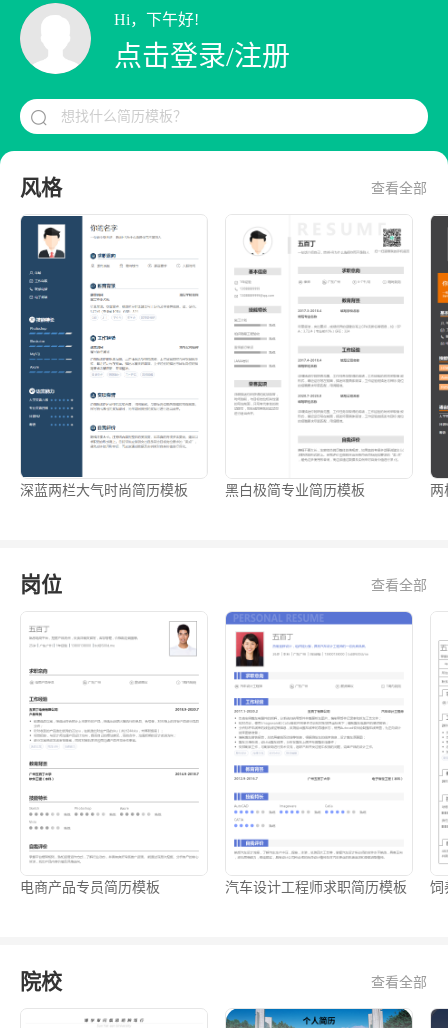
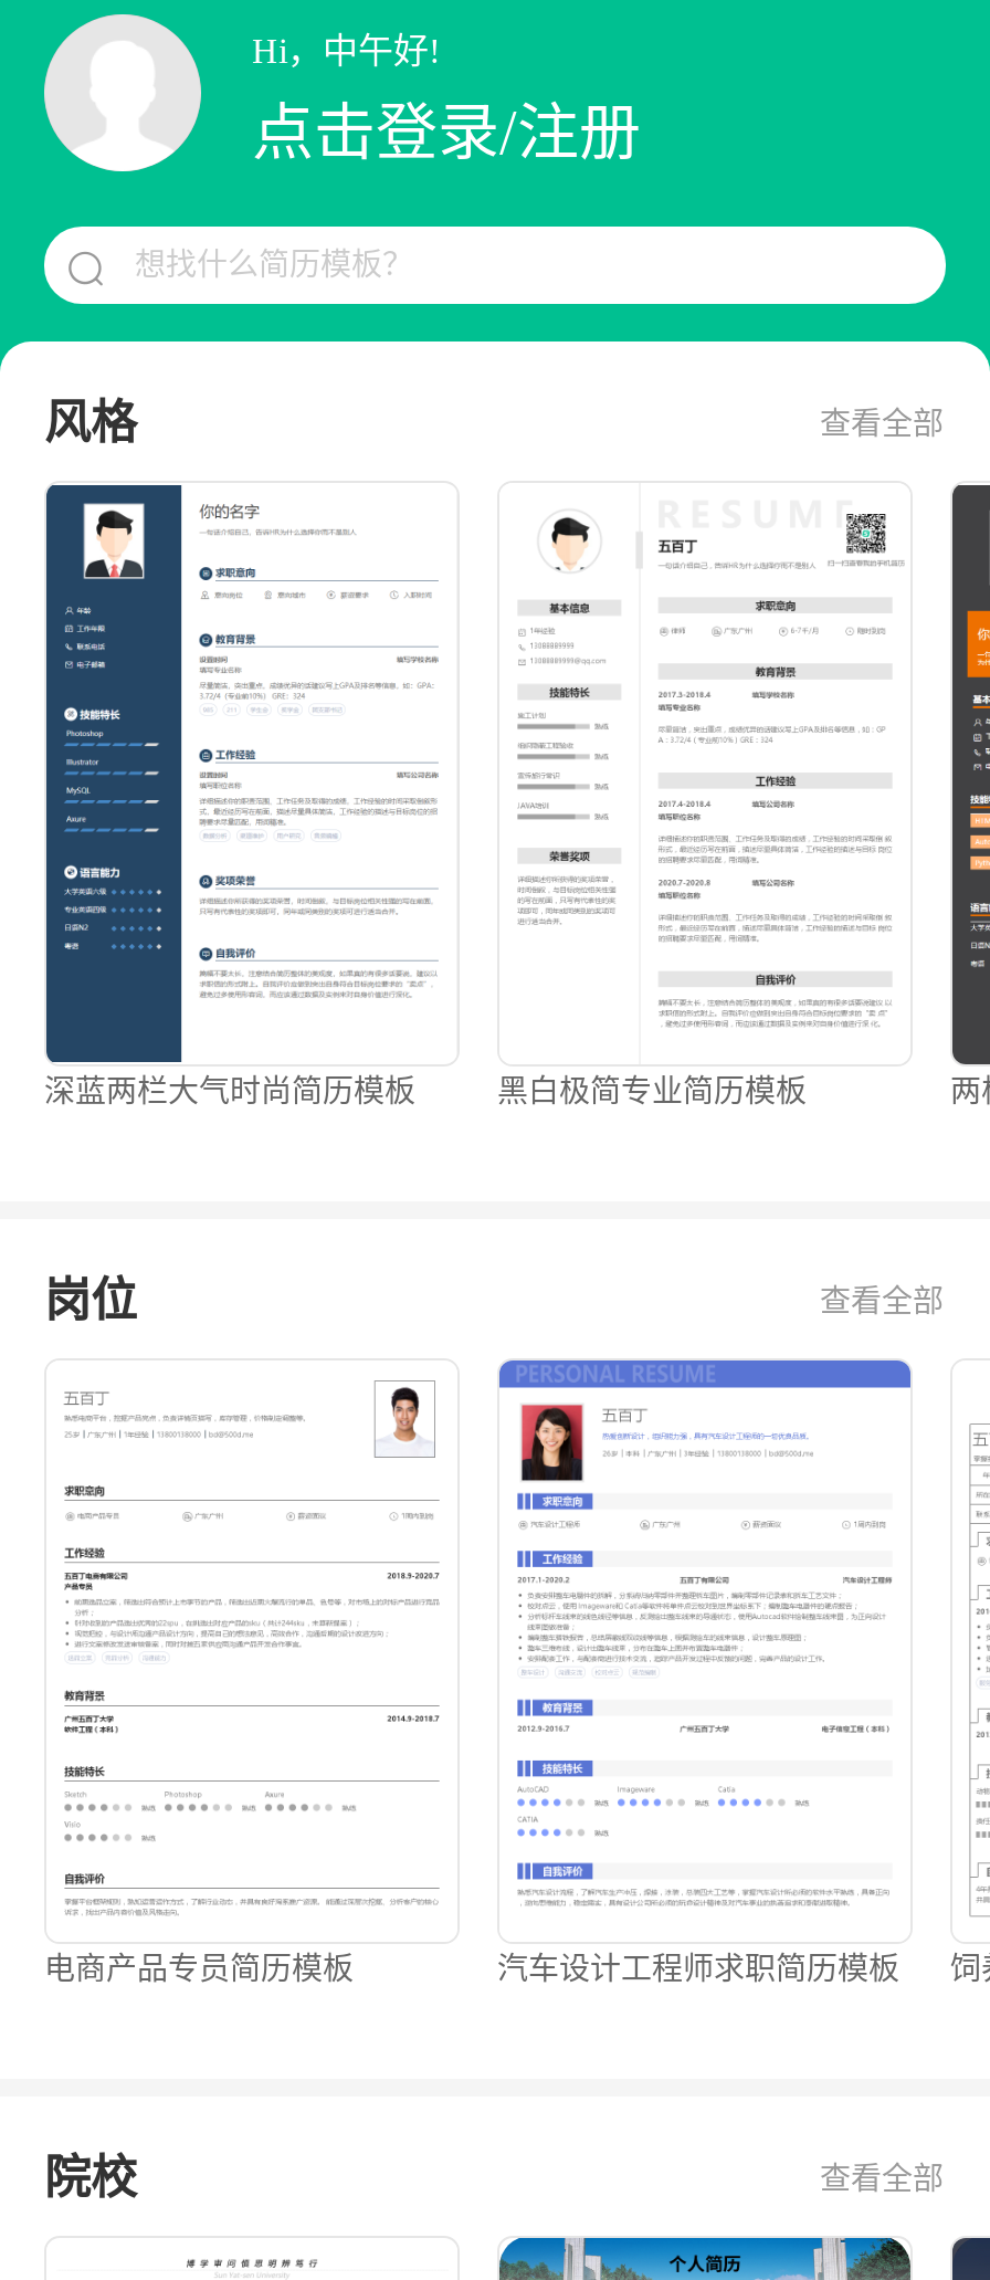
- Hi，下午好!
+ Hi，中午好!
